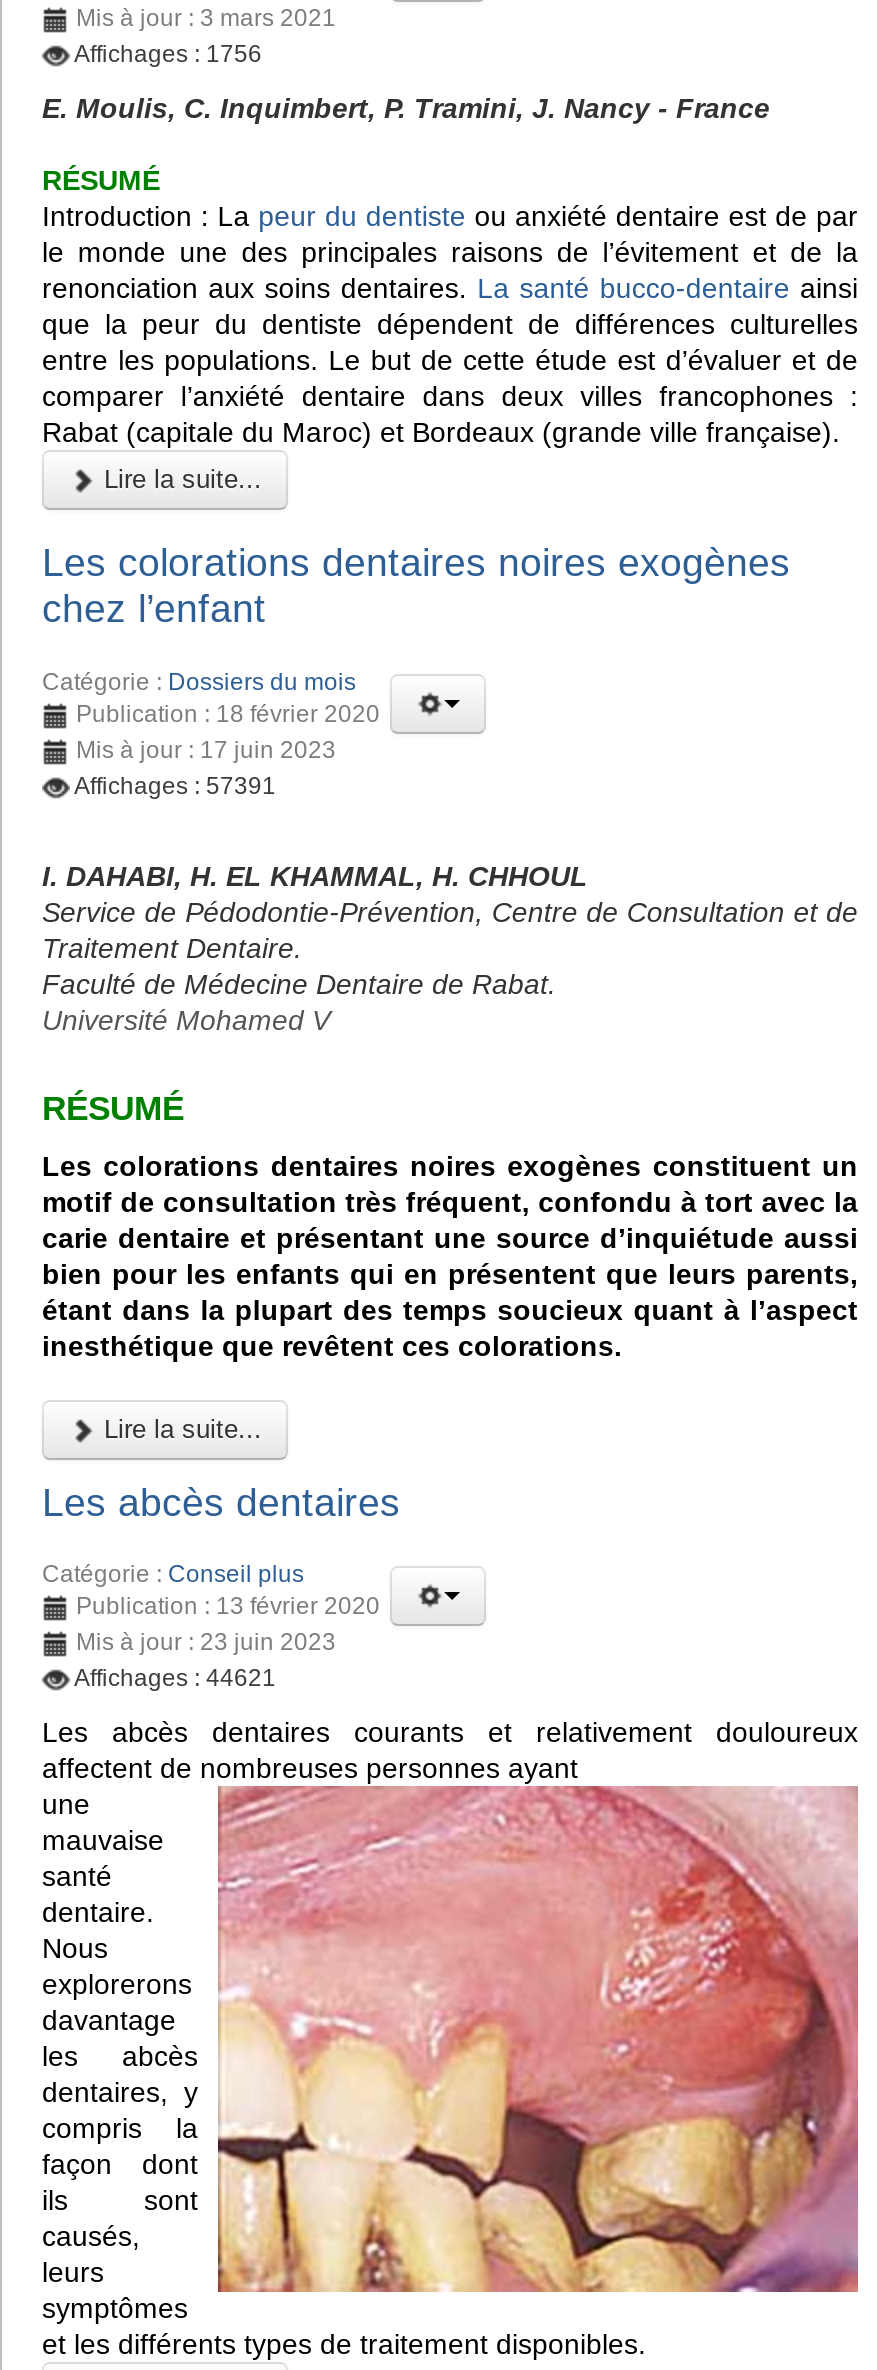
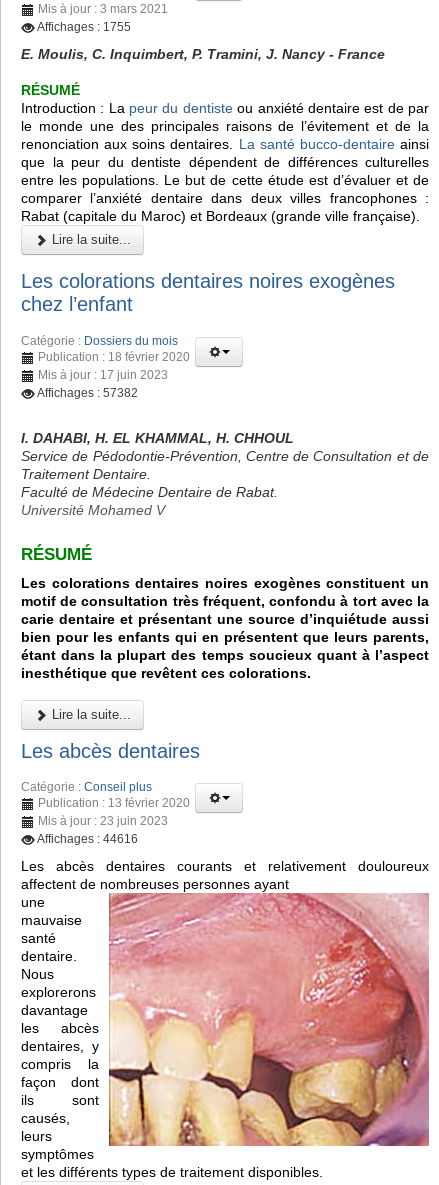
- Affichages : 1756
+ Affichages : 1755

- Affichages : 57391
+ Affichages : 57382

- Affichages : 44621
+ Affichages : 44616
